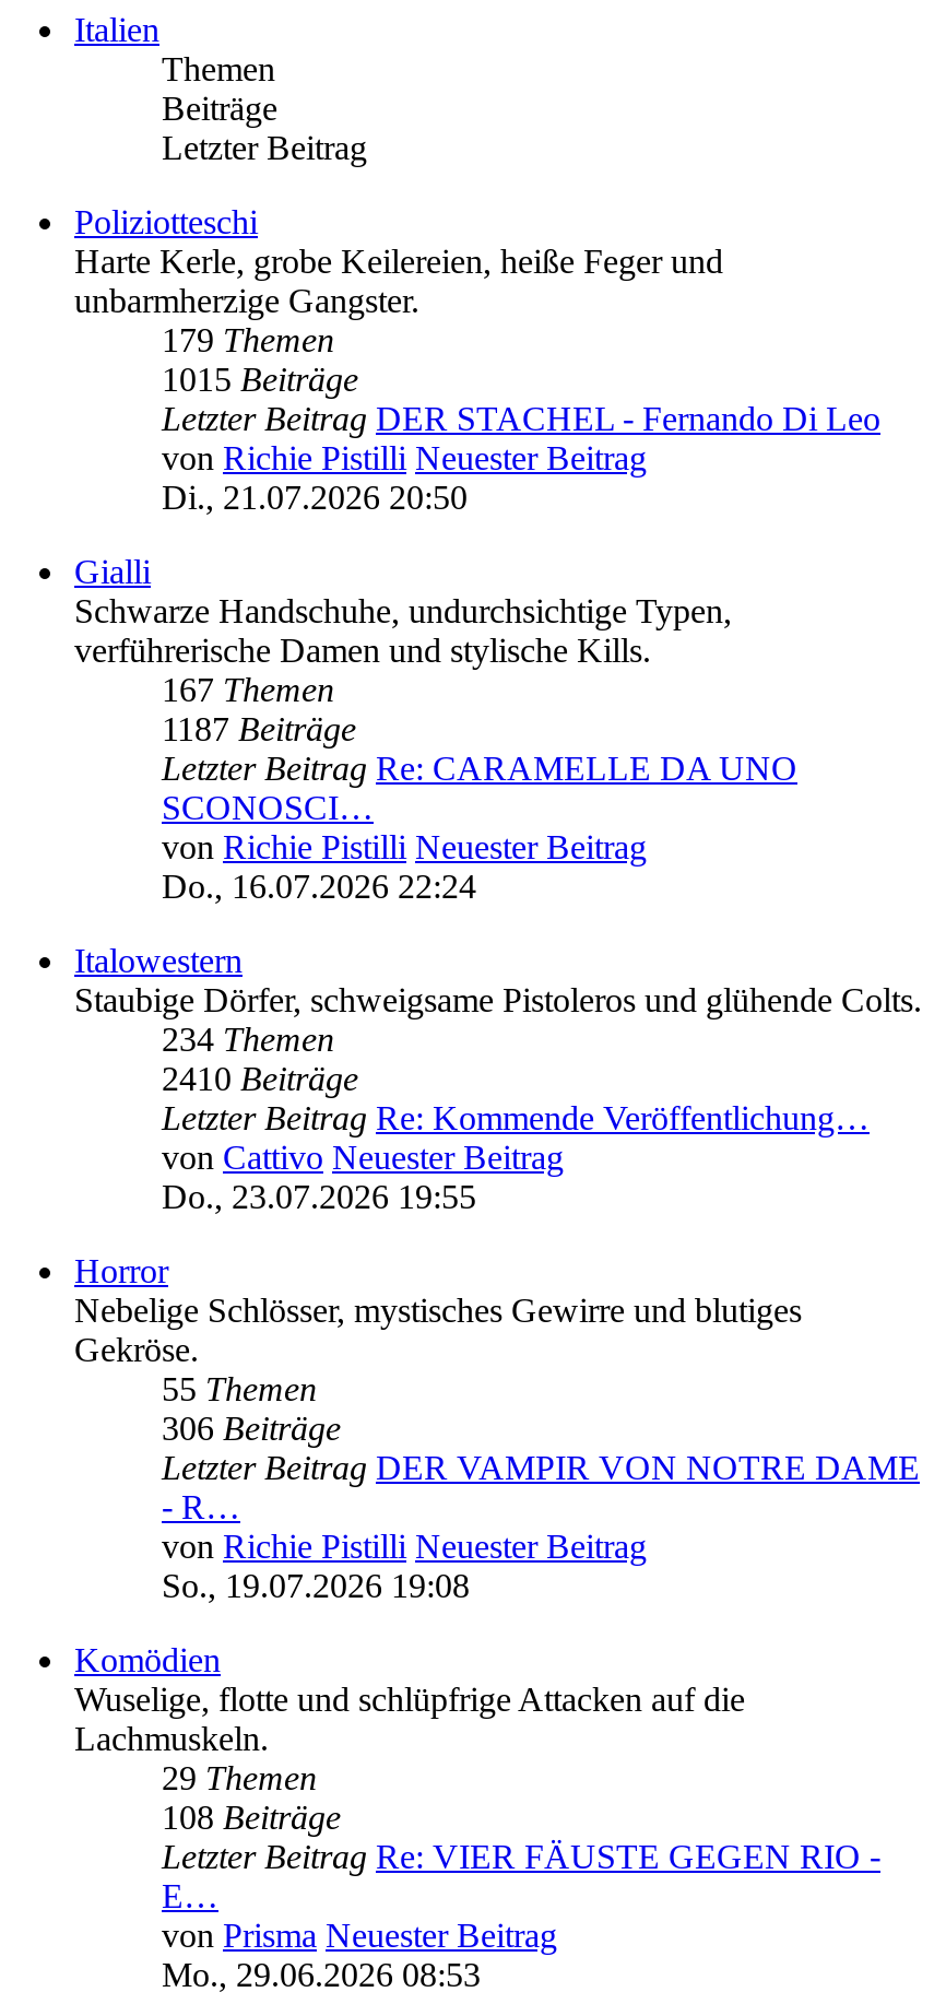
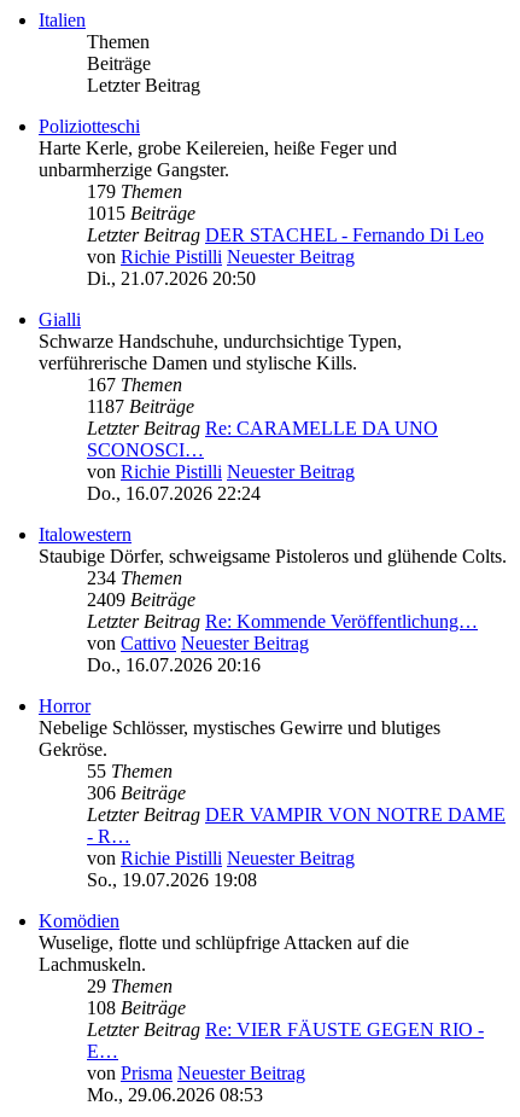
- 2410 Beiträge
+ 2409 Beiträge

- Do., 23.07.2026 19:55
+ Do., 16.07.2026 20:16
